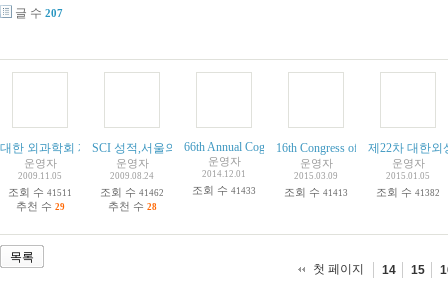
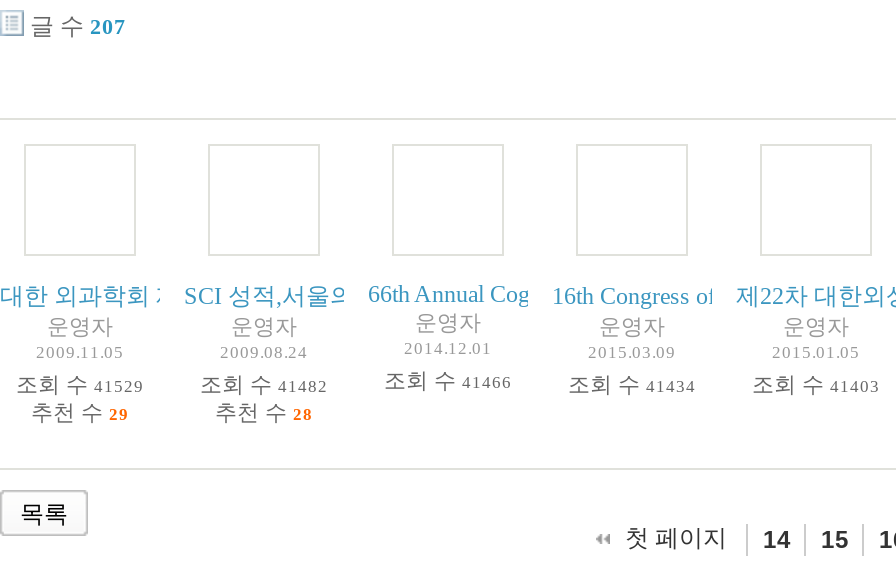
- 조회 수 41511
+ 조회 수 41529

- 조회 수 41462
+ 조회 수 41482

- 조회 수 41433
+ 조회 수 41466

- 조회 수 41413
+ 조회 수 41434

- 조회 수 41382
+ 조회 수 41403
